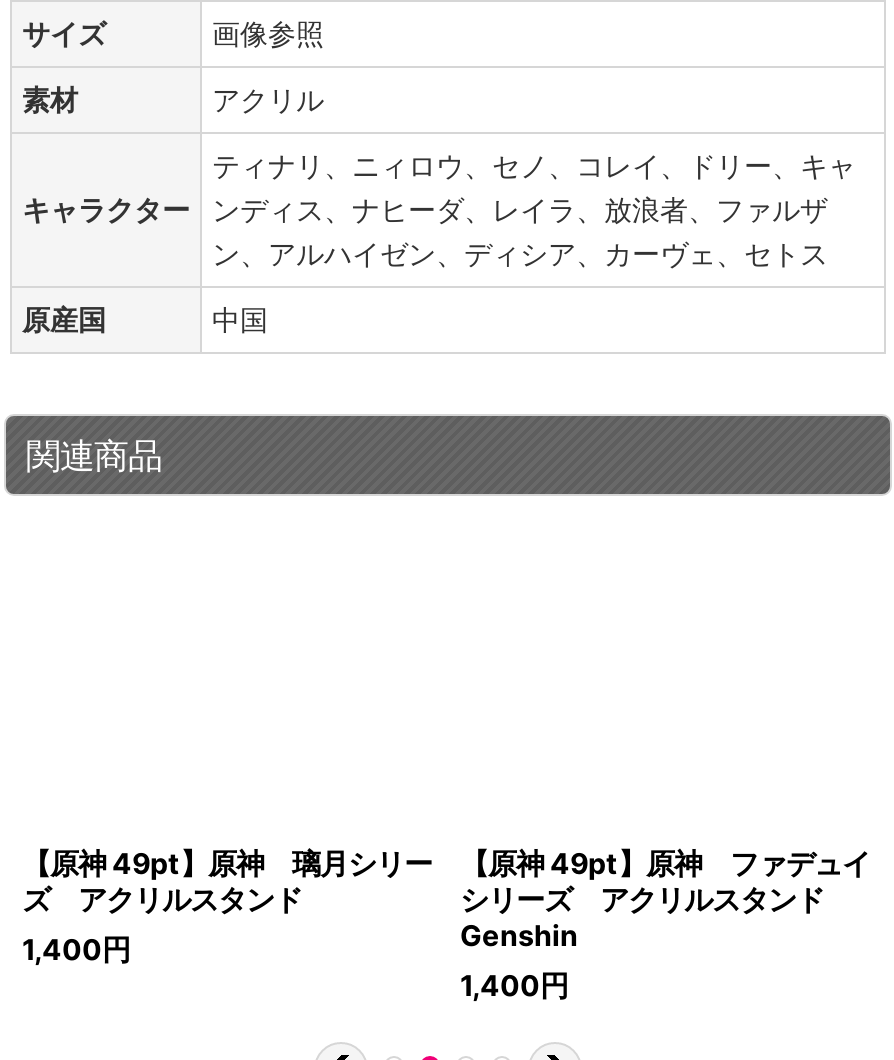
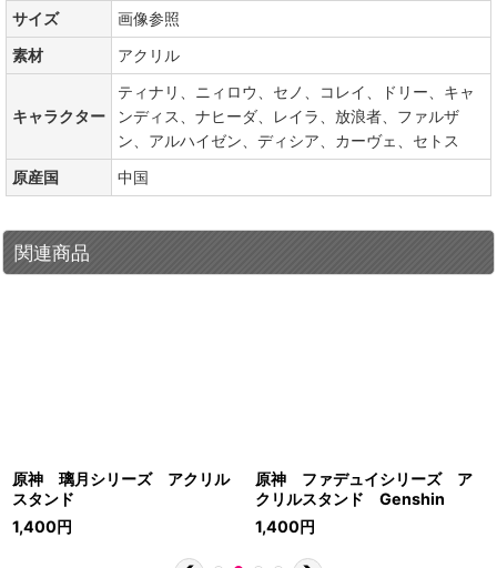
- 【原神 49pt】原神 璃月シリー
- ズ アクリルスタンド
+ 原神 璃月シリーズ アクリル
+ スタンド

- 【原神 49pt】原神 ファデュイ
- シリーズ アクリルスタンド
- Genshin
+ 原神 ファデュイシリーズ ア
+ クリルスタンド Genshin
